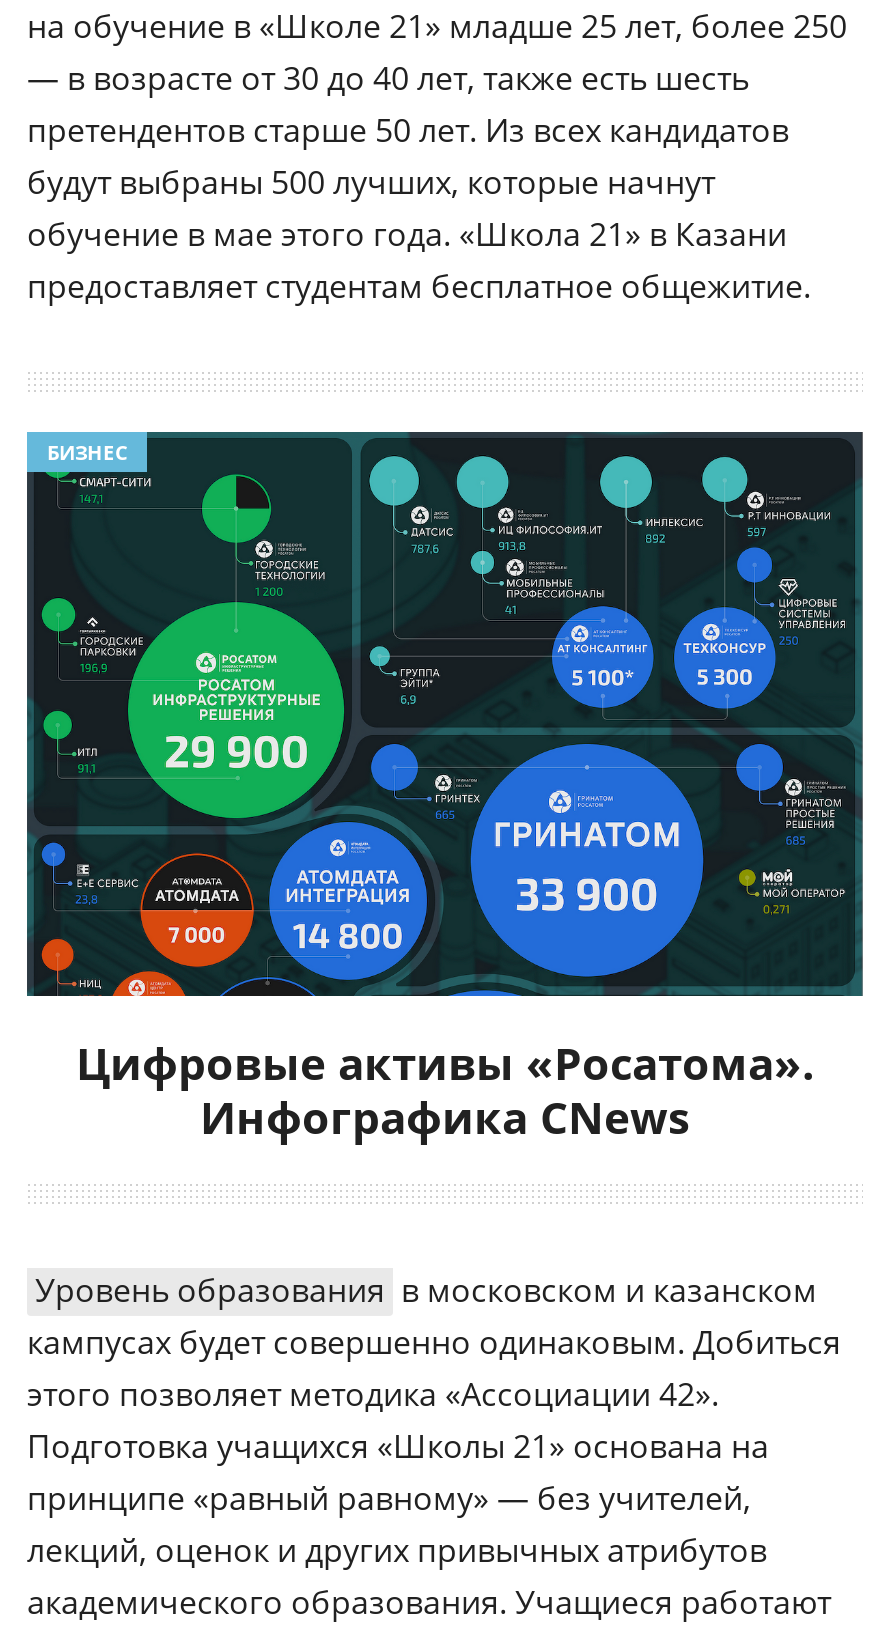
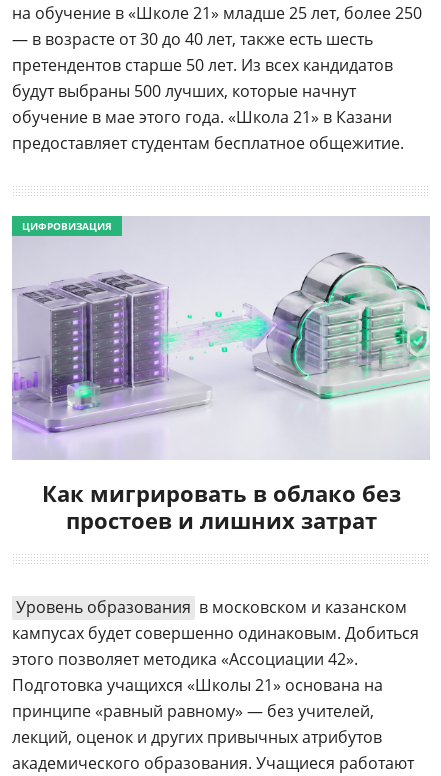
- [image]
- БИЗНЕС
+ [image]
+ ЦИФРОВИЗАЦИЯ

- Цифровые активы «Росатома».
- Инфографика CNews
+ Как мигрировать в облако без
+ простоев и лишних затрат
